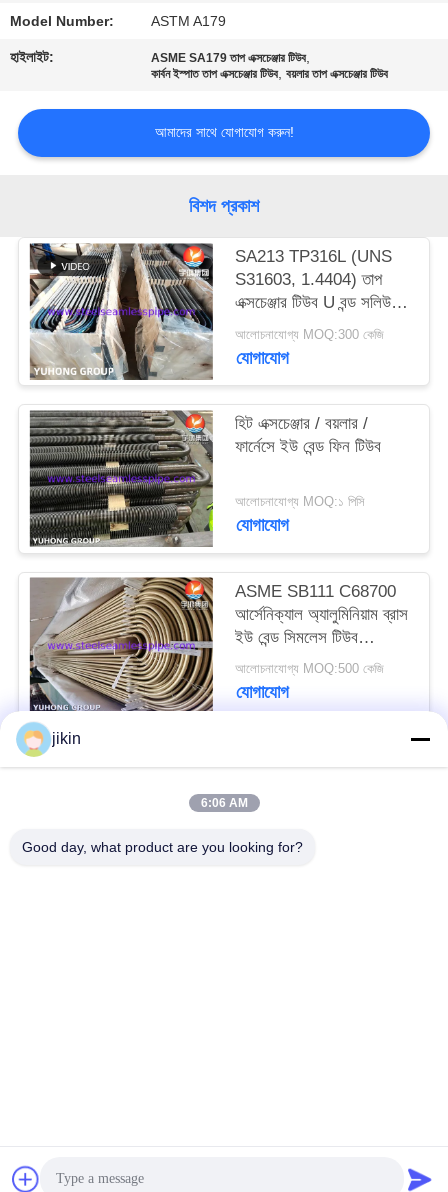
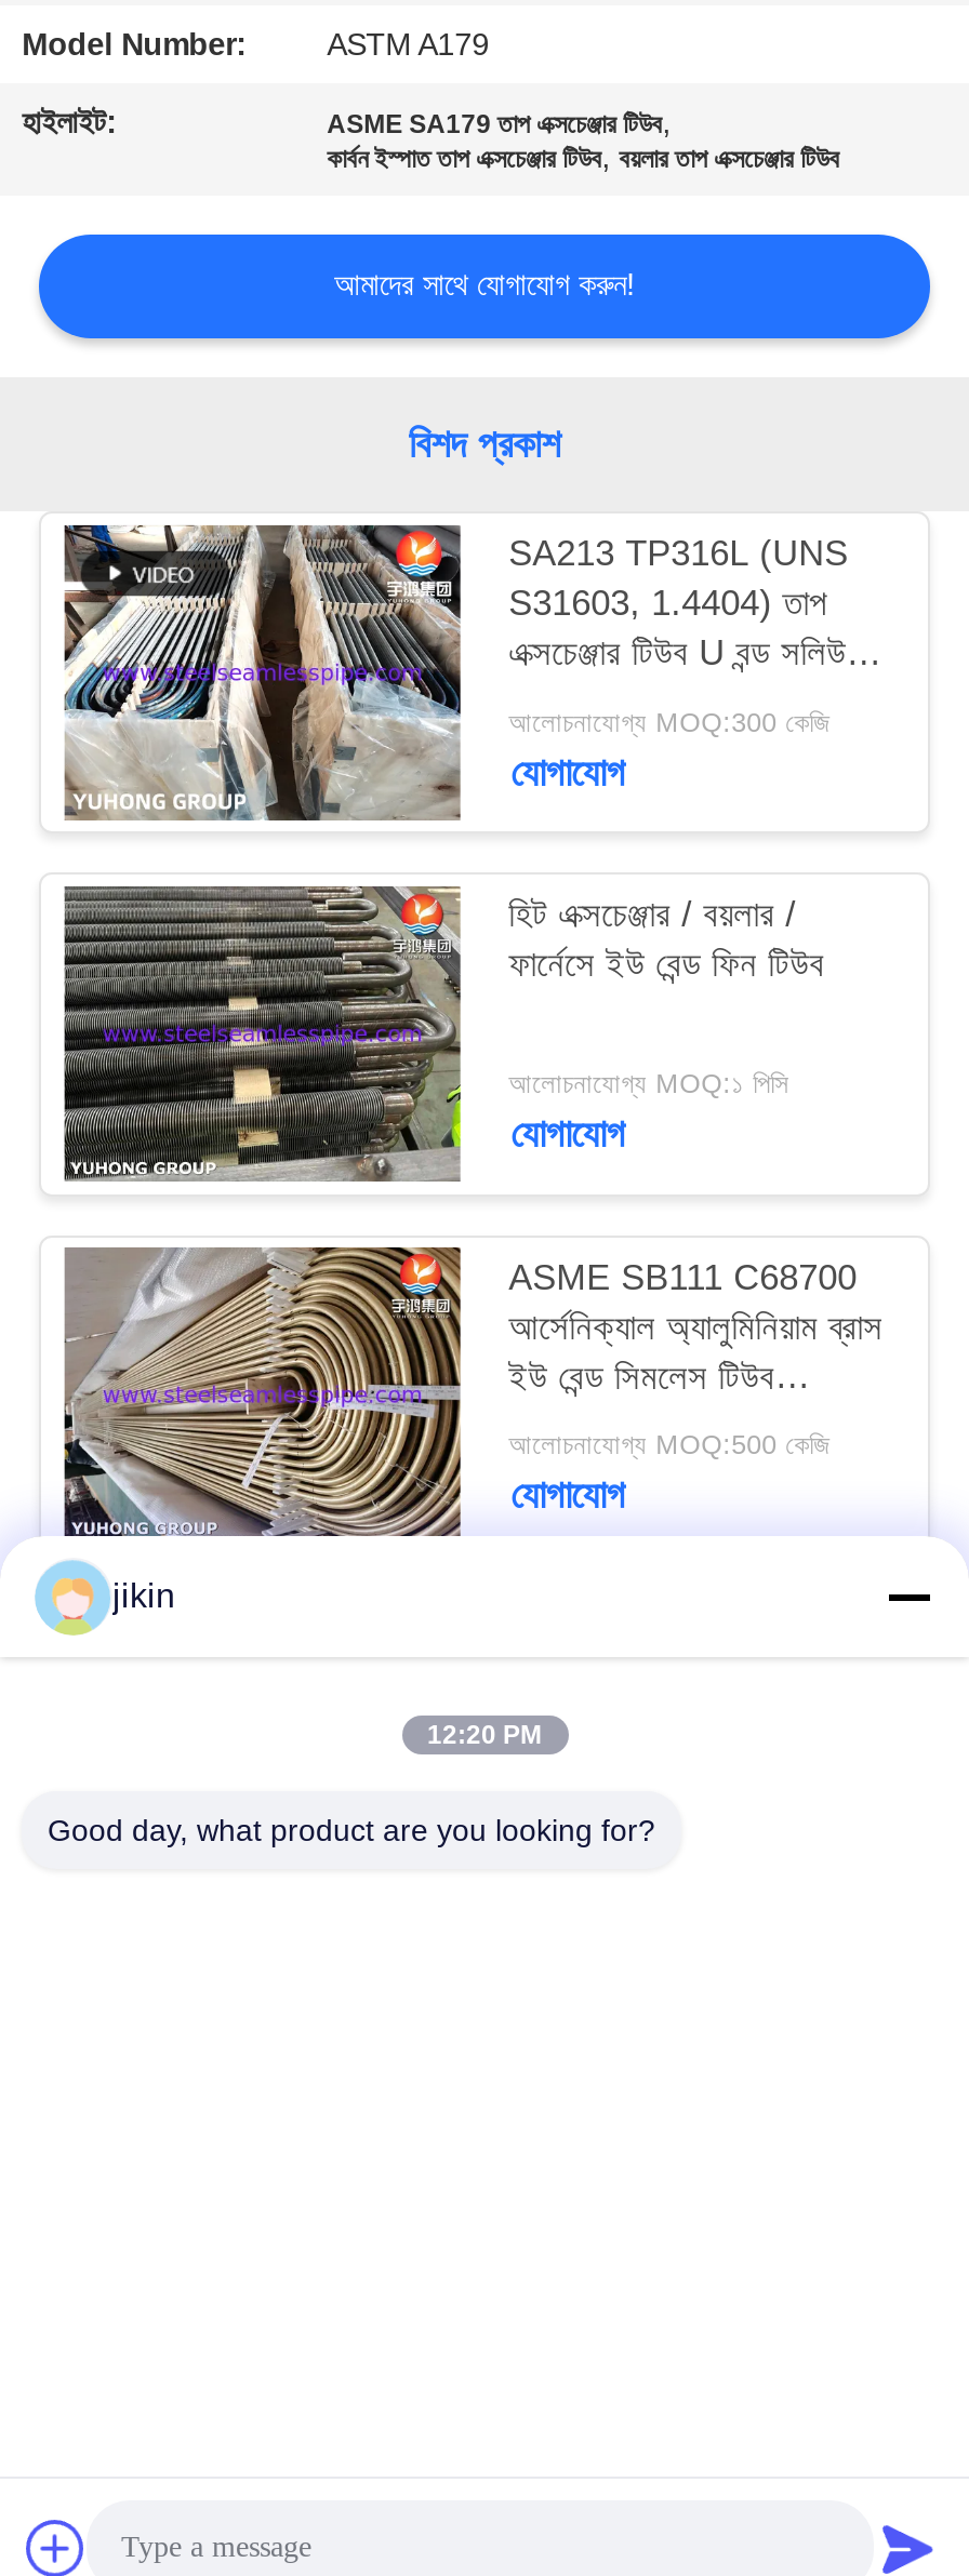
- 6:06 AM
+ 12:20 PM
